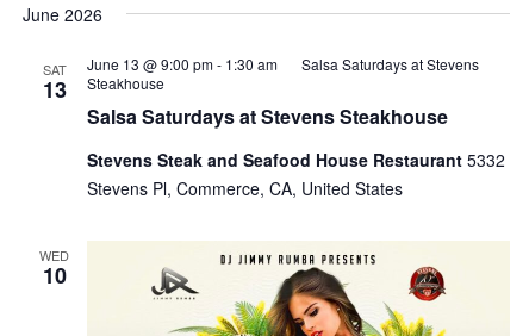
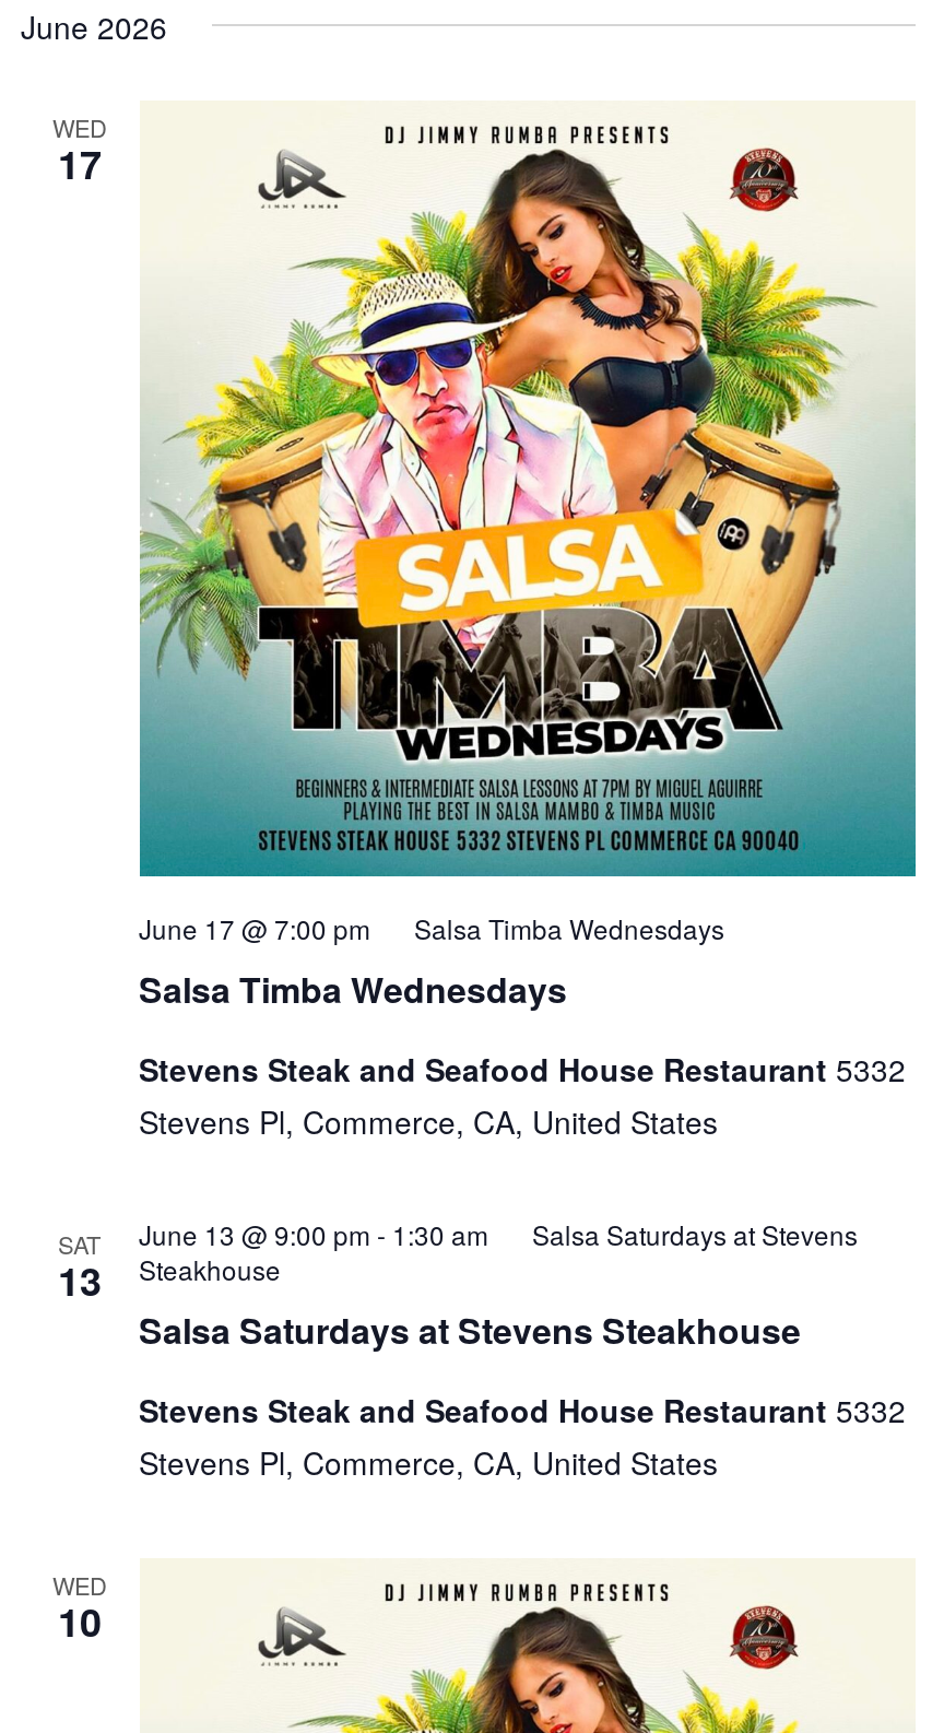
+ [image]
+ WED
+ 17

+ Salsa Timba Wednesdays

+ June 17 @ 7:00 pm
+ Salsa Timba Wednesdays
+ Stevens Steak and Seafood House Restaurant 5332
+ Stevens Pl, Commerce, CA, United States
